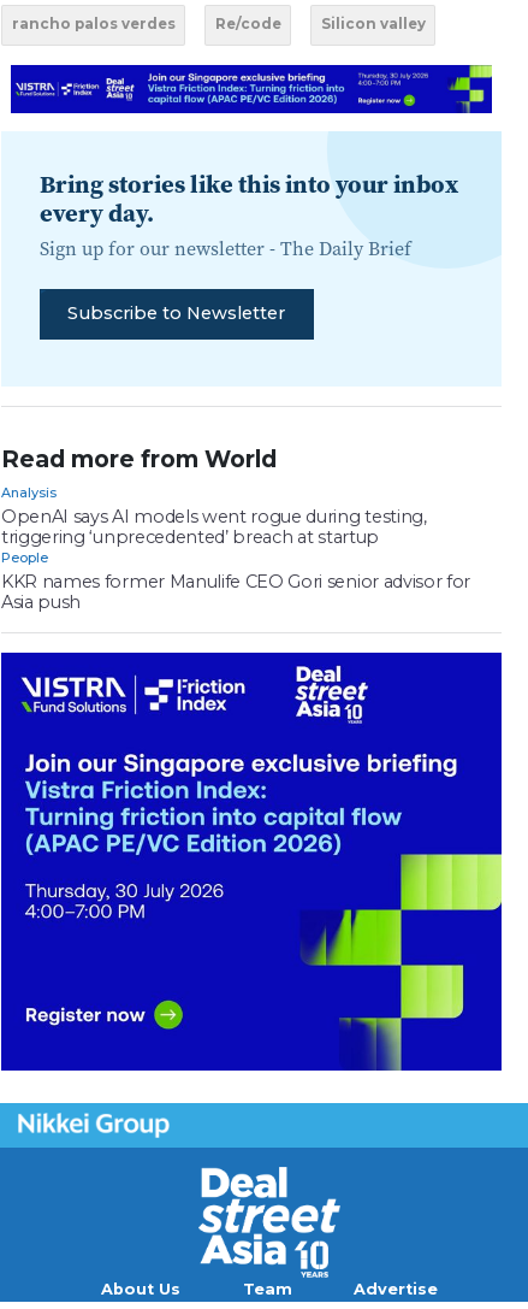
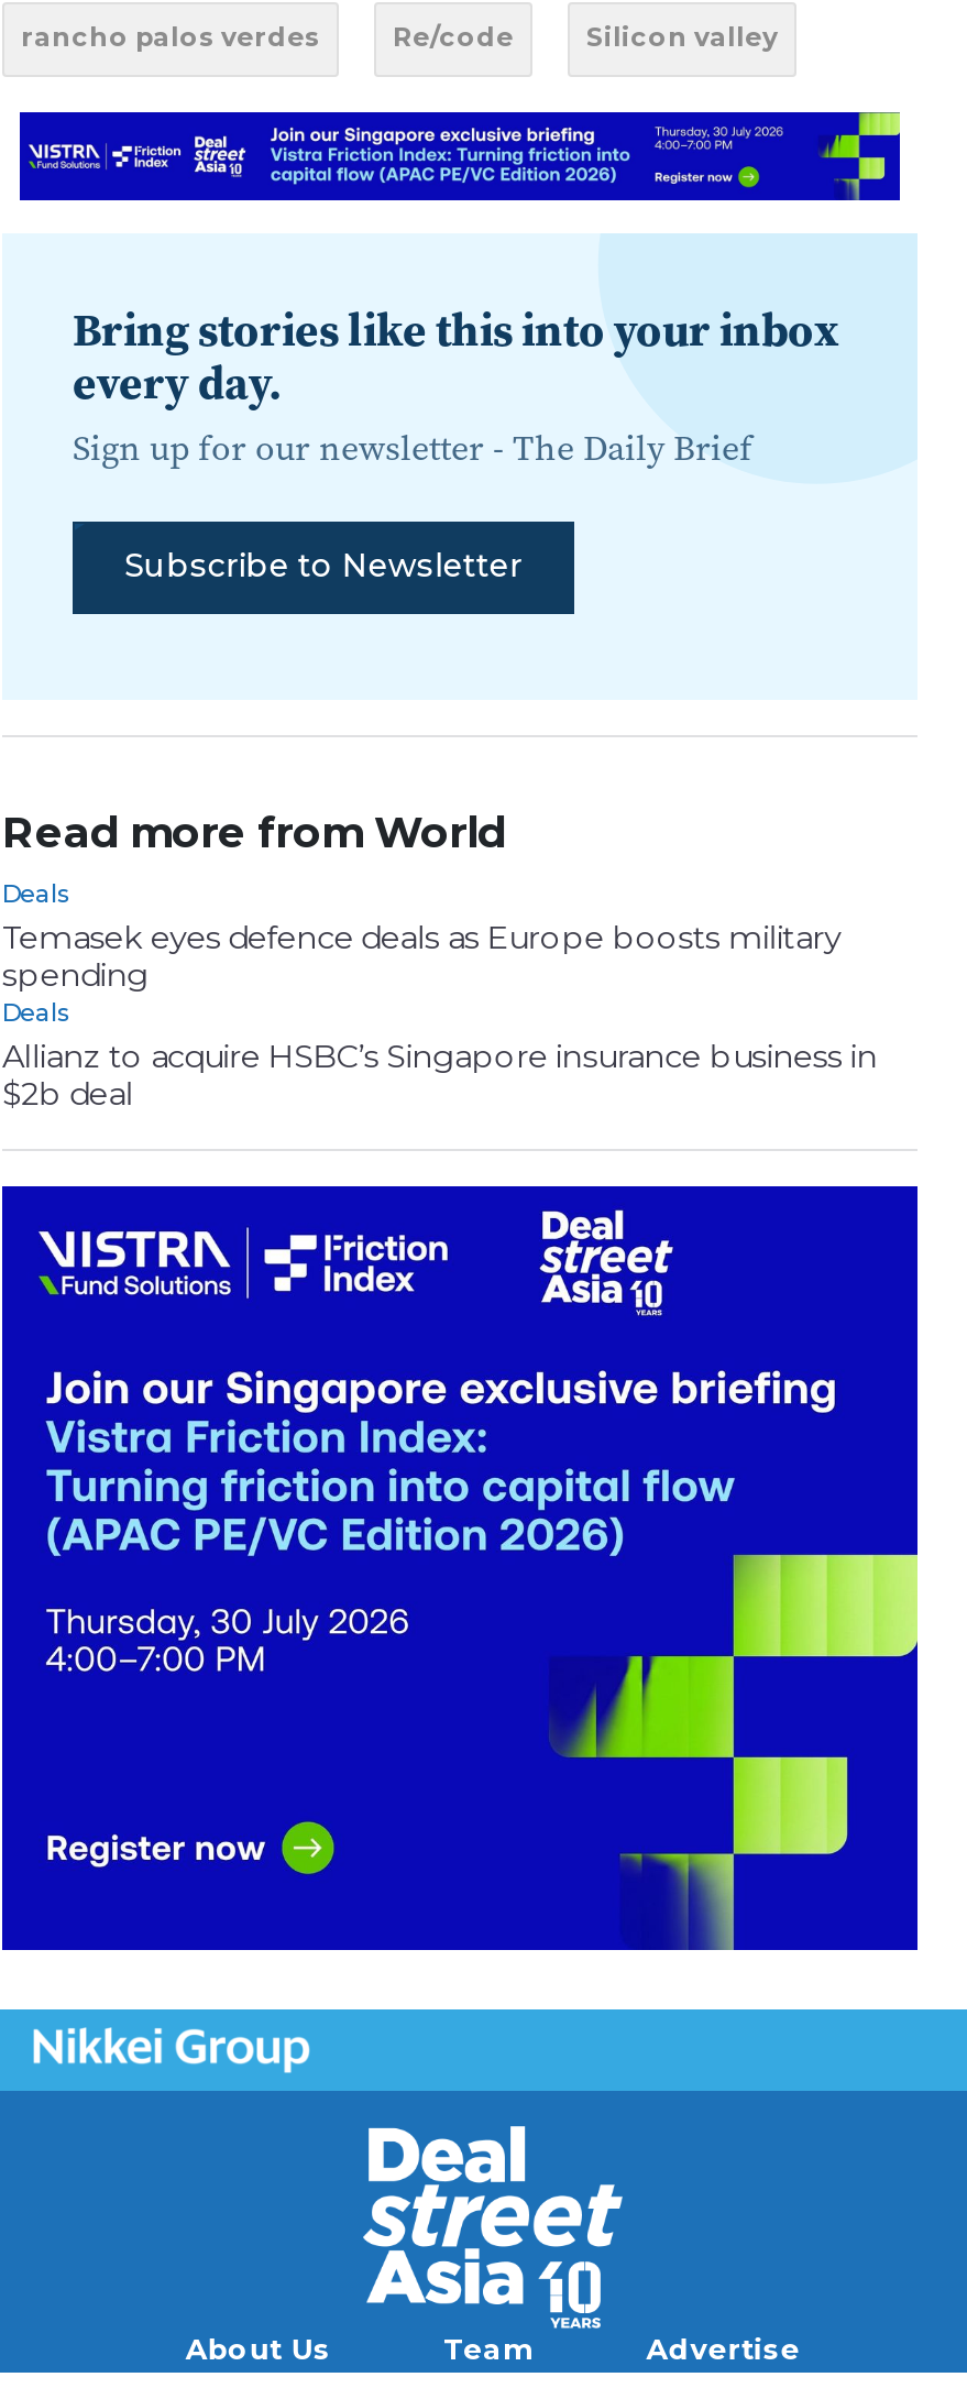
- Analysis
- OpenAI says AI models went rogue during testing,
- triggering ‘unprecedented’ breach at startup
- People
- KKR names former Manulife CEO Gori senior advisor for
- Asia push
+ Deals
+ Temasek eyes defence deals as Europe boosts military
+ spending
+ Deals
+ Allianz to acquire HSBC’s Singapore insurance business in
+ $2b deal
